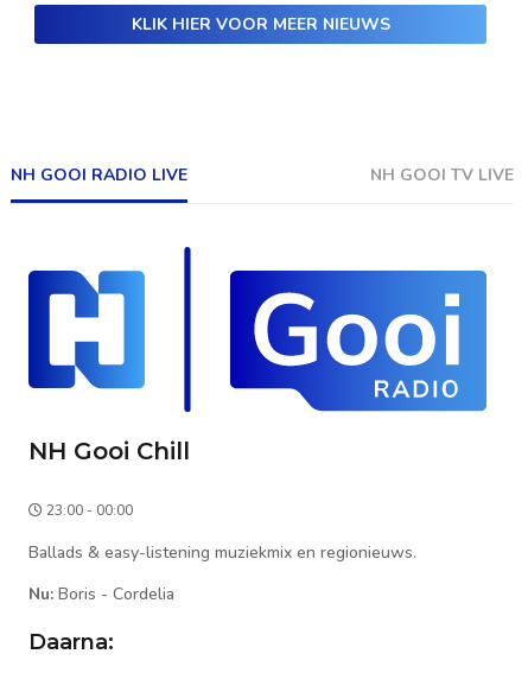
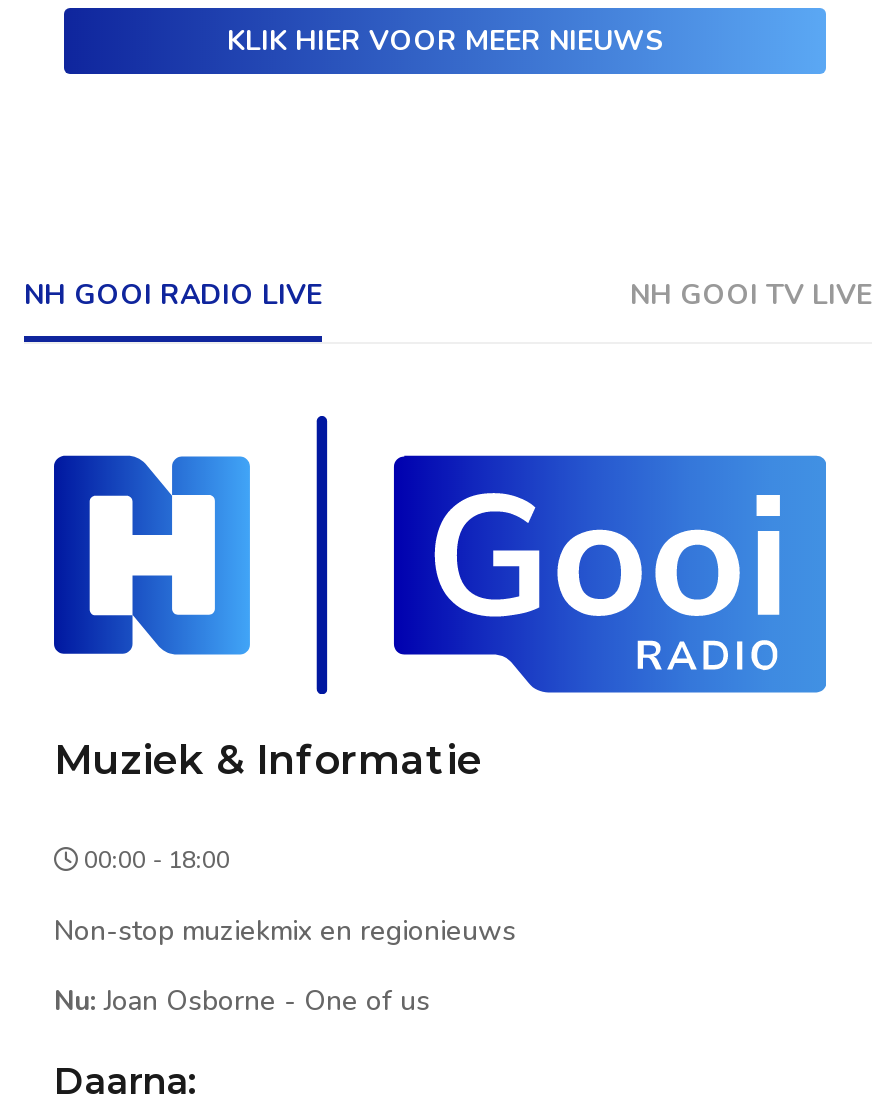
- NH Gooi Chill
+ Muziek & Informatie

- 23:00 - 00:00
+ 00:00 - 18:00

- Ballads & easy-listening muziekmix en regionieuws.
+ Non-stop muziekmix en regionieuws

- Nu: Boris - Cordelia
+ Nu: Joan Osborne - One of us
